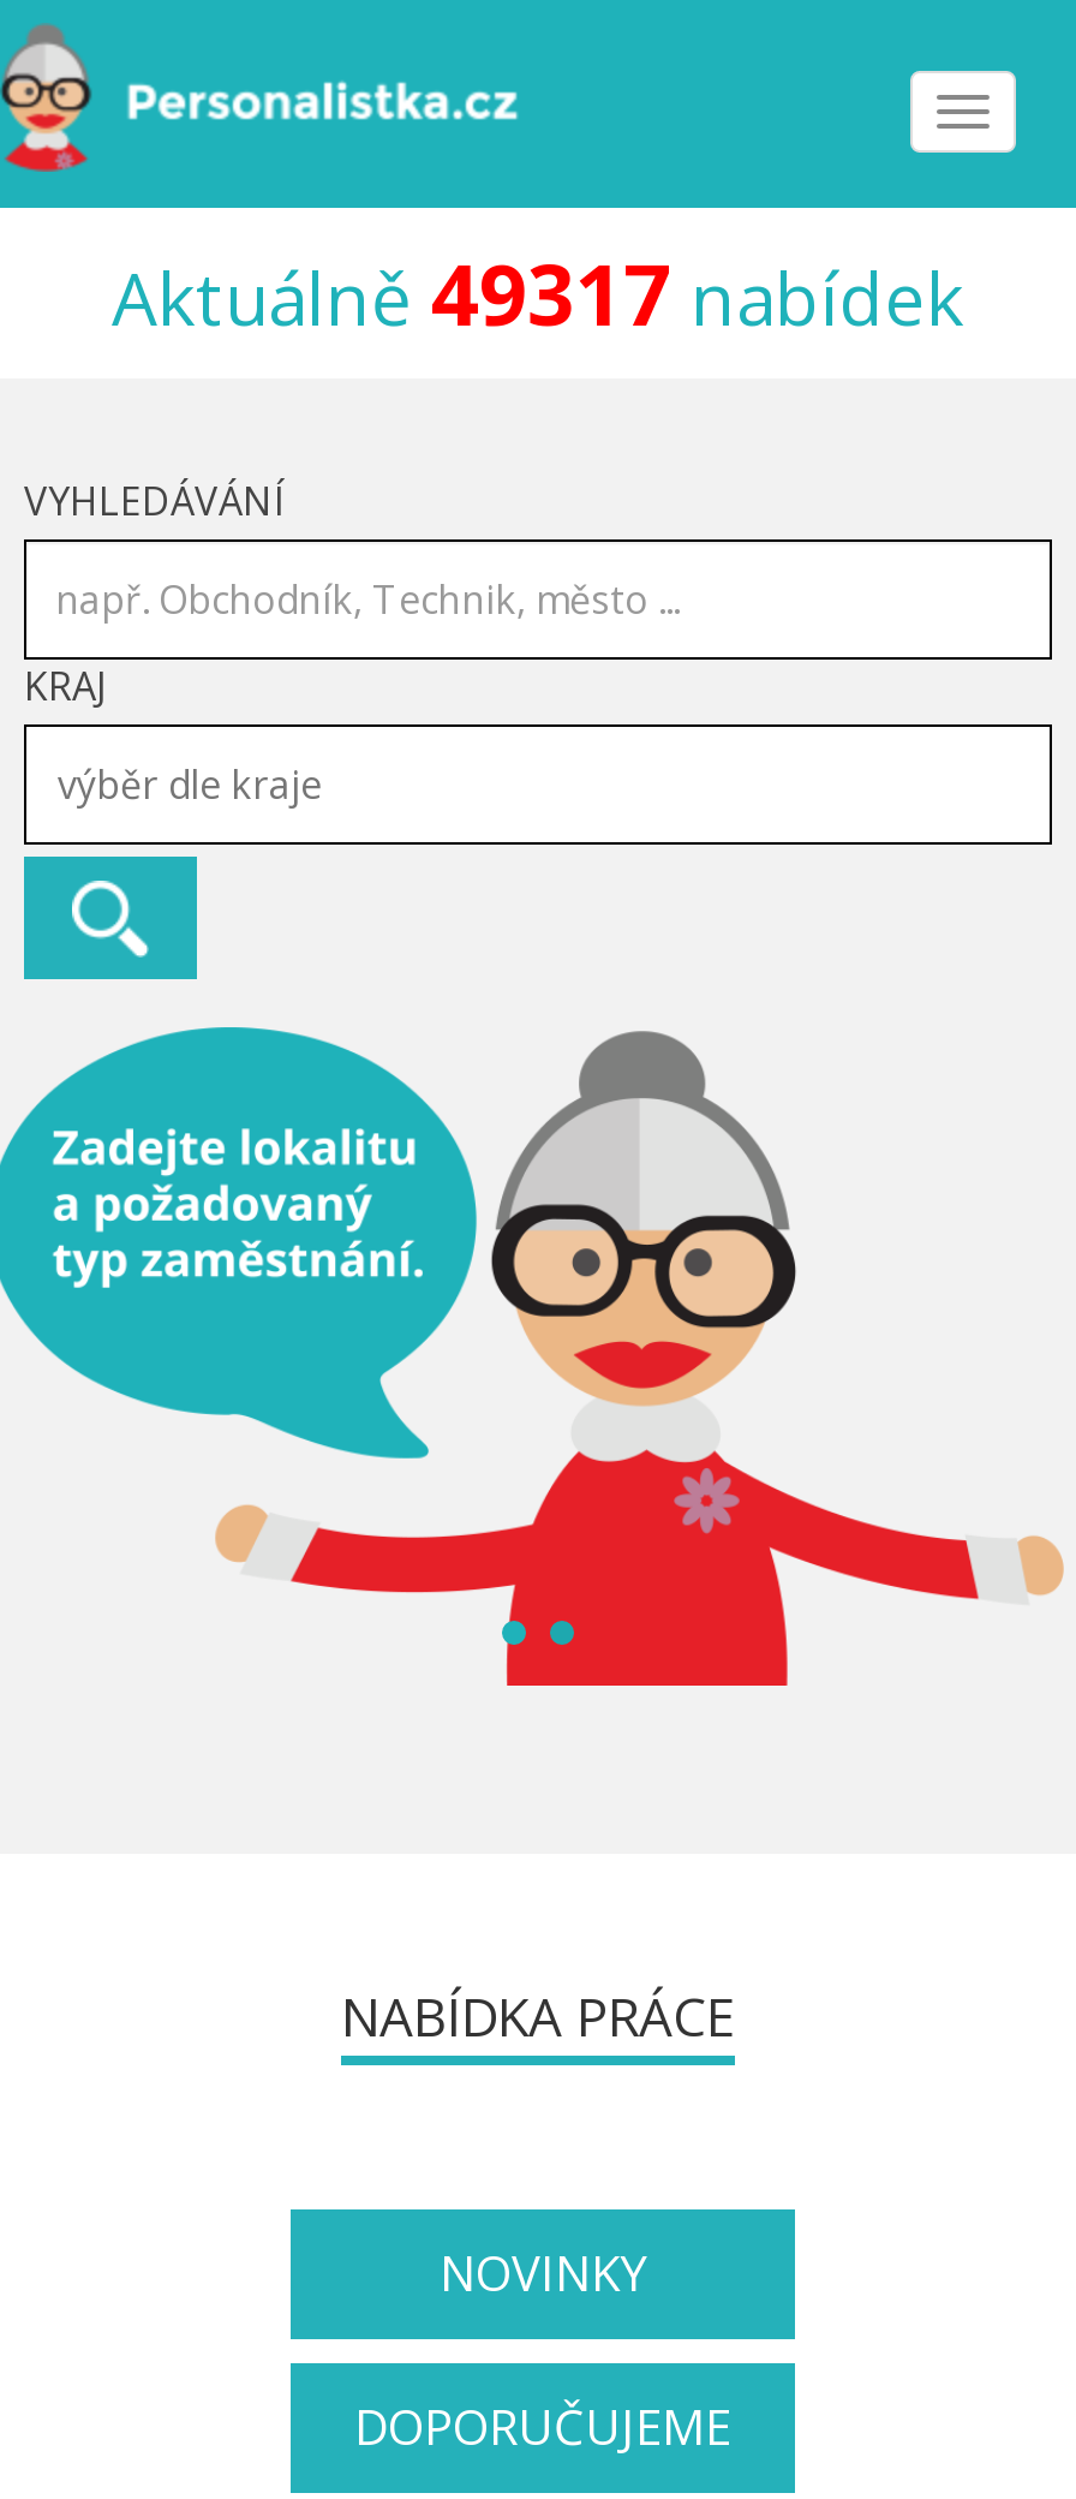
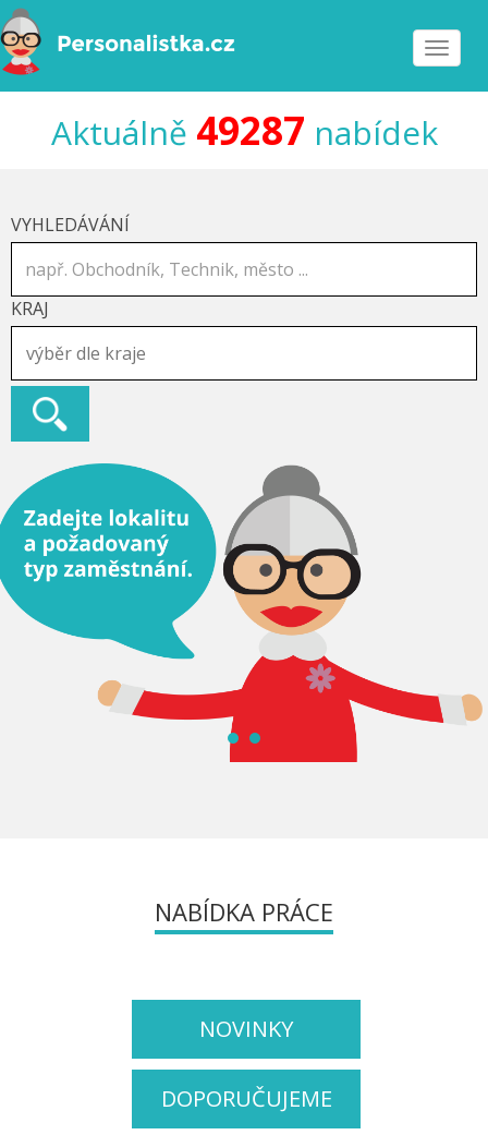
- Aktuálně 49317 nabídek
+ Aktuálně 49287 nabídek
